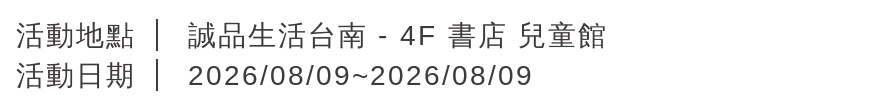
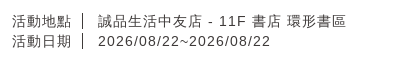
- 誠品生活台南 - 4F 書店 兒童館
+ 誠品生活中友店 - 11F 書店 環形書區

- 活動日期 2026/08/09~2026/08/09
+ 活動日期 2026/08/22~2026/08/22
